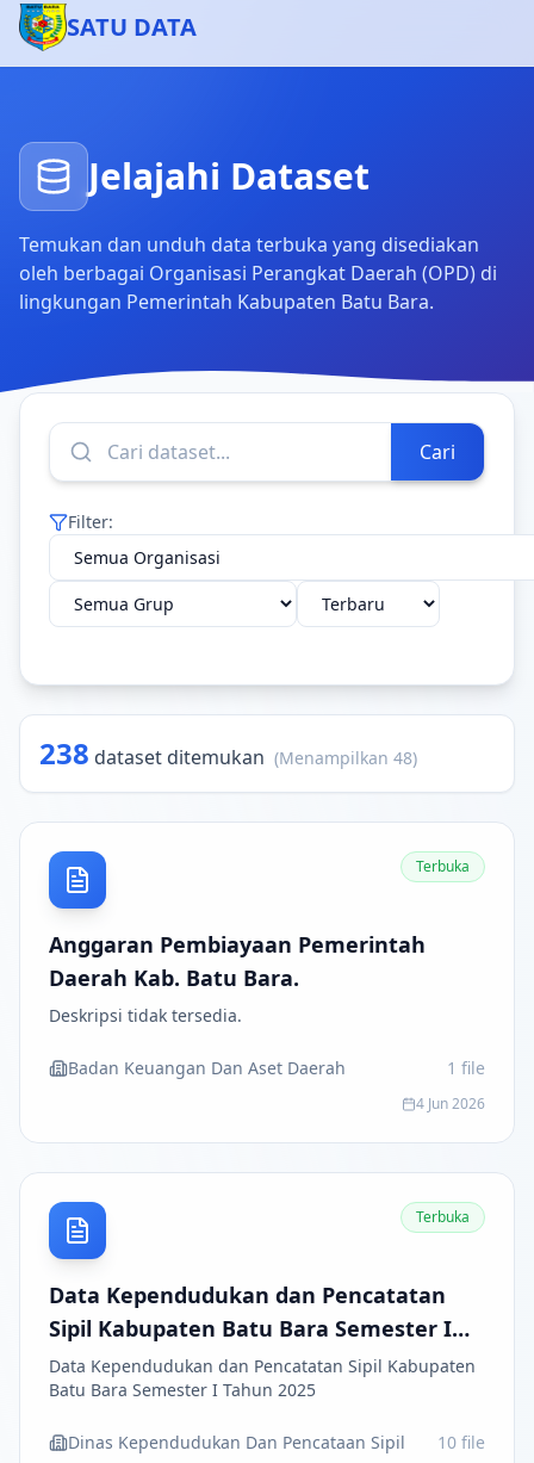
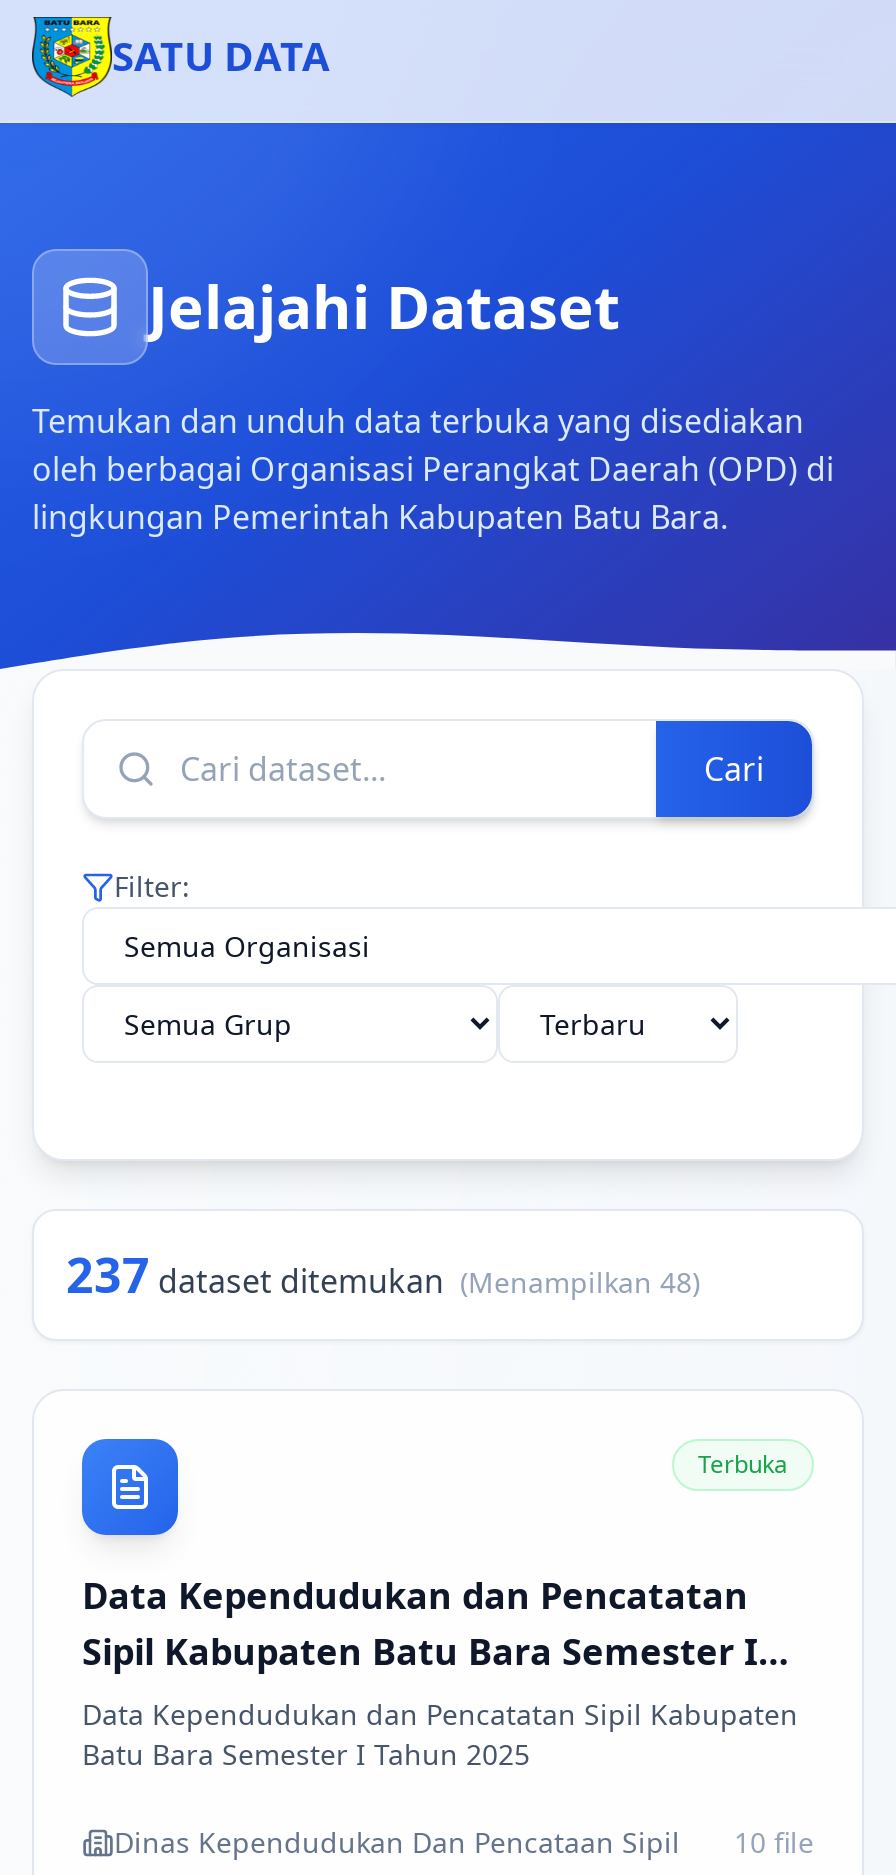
- 238 dataset ditemukan (Menampilkan 48)
- Terbuka
- Anggaran Pembiayaan Pemerintah
- Daerah Kab. Batu Bara.
- Deskripsi tidak tersedia.
- Badan Keuangan Dan Aset Daerah
- 1 file
- 4 Jun 2026
+ 237 dataset ditemukan (Menampilkan 48)
